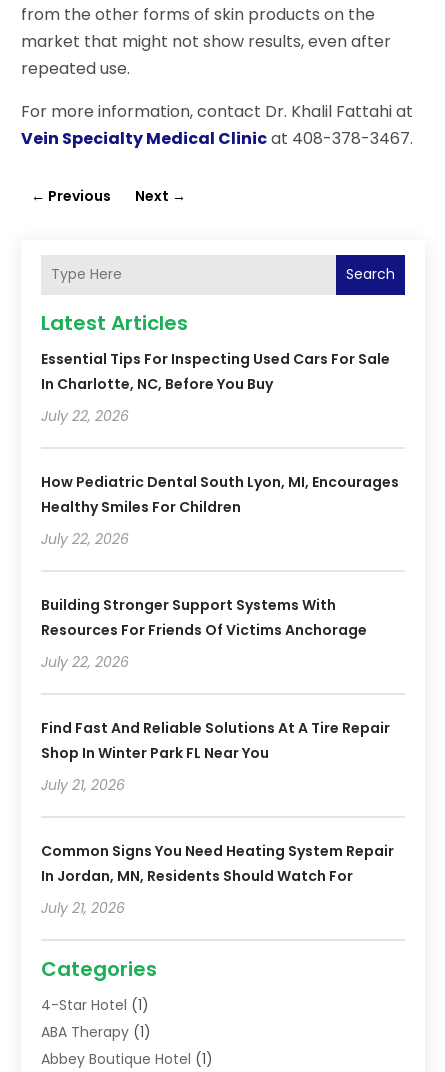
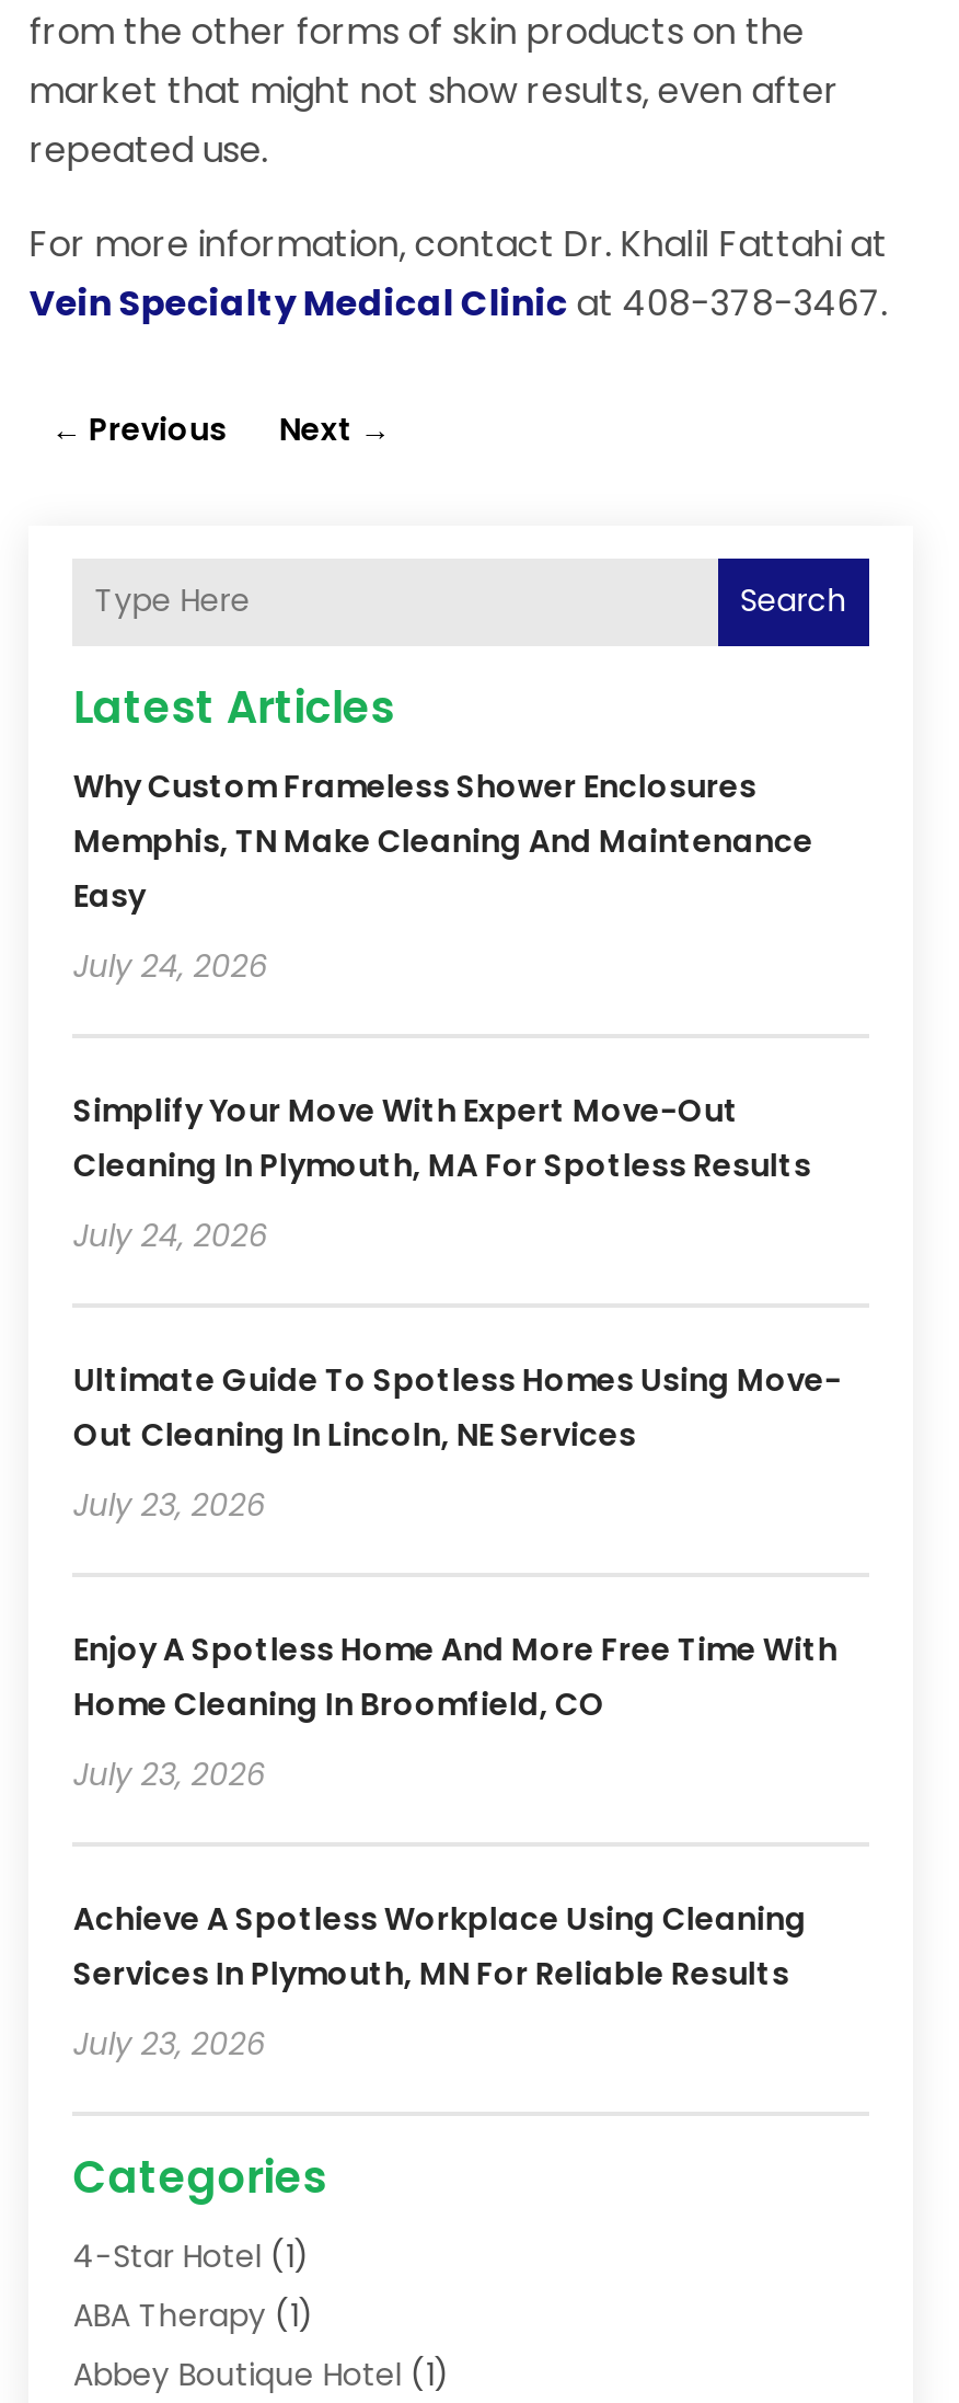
- Essential Tips For Inspecting Used Cars For Sale
- In Charlotte, NC, Before You Buy
+ Why Custom Frameless Shower Enclosures
+ Memphis, TN Make Cleaning And Maintenance
+ Easy

- July 22, 2026
+ July 24, 2026

- How Pediatric Dental South Lyon, MI, Encourages
- Healthy Smiles For Children
+ Simplify Your Move With Expert Move-Out
+ Cleaning In Plymouth, MA For Spotless Results

- July 22, 2026
+ July 24, 2026

- Building Stronger Support Systems With
- Resources For Friends Of Victims Anchorage
+ Ultimate Guide To Spotless Homes Using Move-
+ Out Cleaning In Lincoln, NE Services

- July 22, 2026
+ July 23, 2026

- Find Fast And Reliable Solutions At A Tire Repair
- Shop In Winter Park FL Near You
+ Enjoy A Spotless Home And More Free Time With
+ Home Cleaning In Broomfield, CO

- July 21, 2026
+ July 23, 2026

- Common Signs You Need Heating System Repair
- In Jordan, MN, Residents Should Watch For
+ Achieve A Spotless Workplace Using Cleaning
+ Services In Plymouth, MN For Reliable Results

- July 21, 2026
+ July 23, 2026
